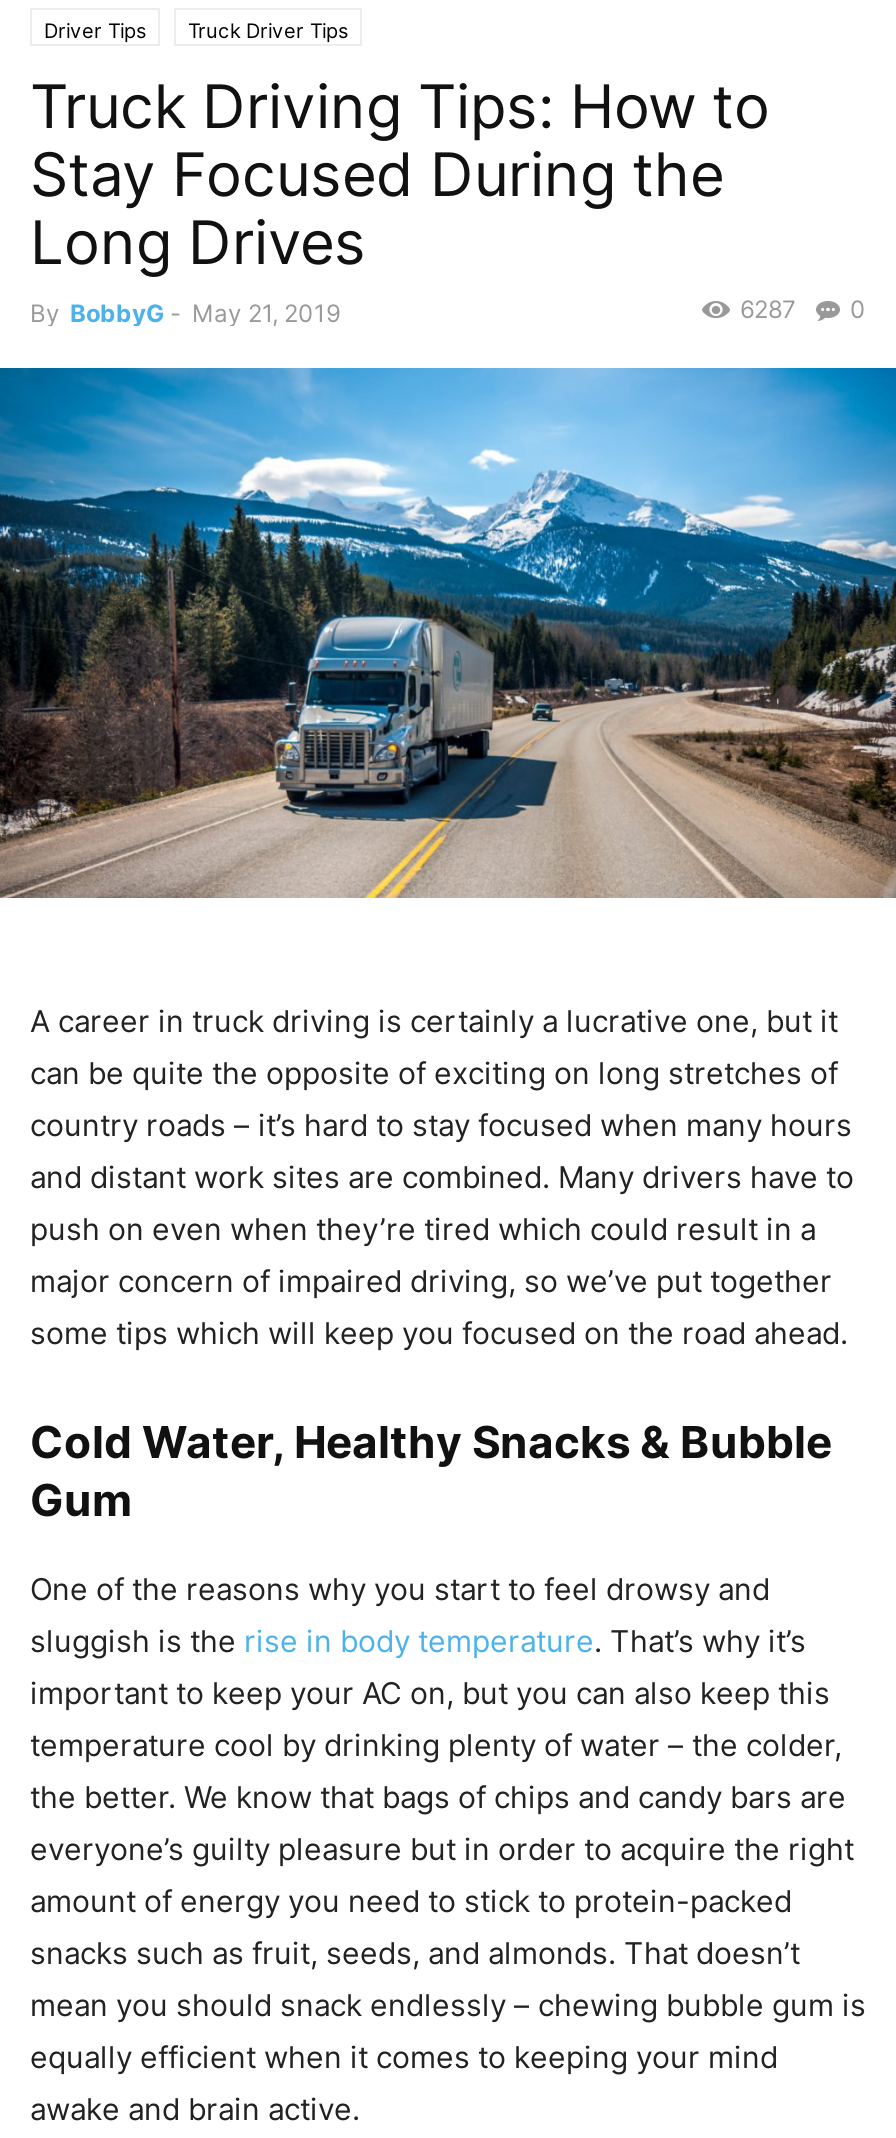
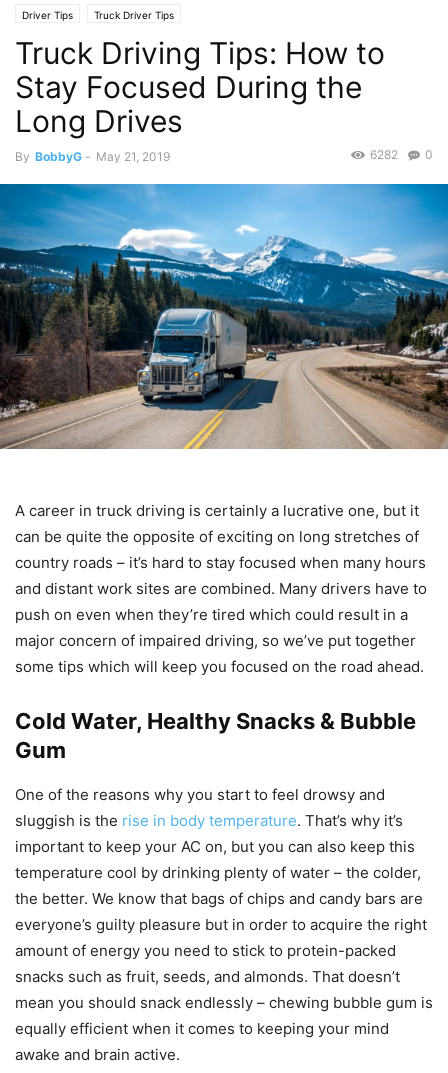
- 6287 0
+ 6282 0
